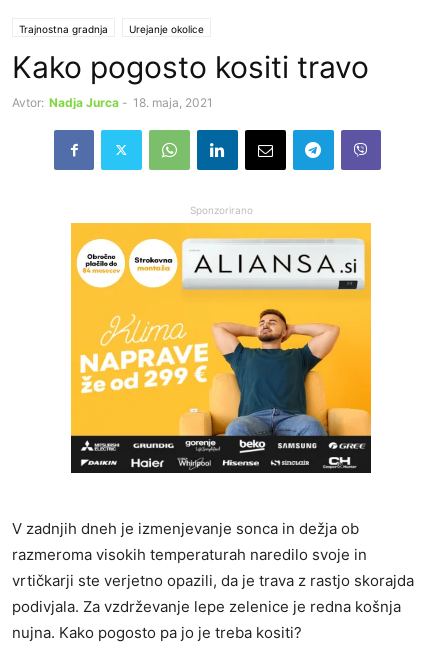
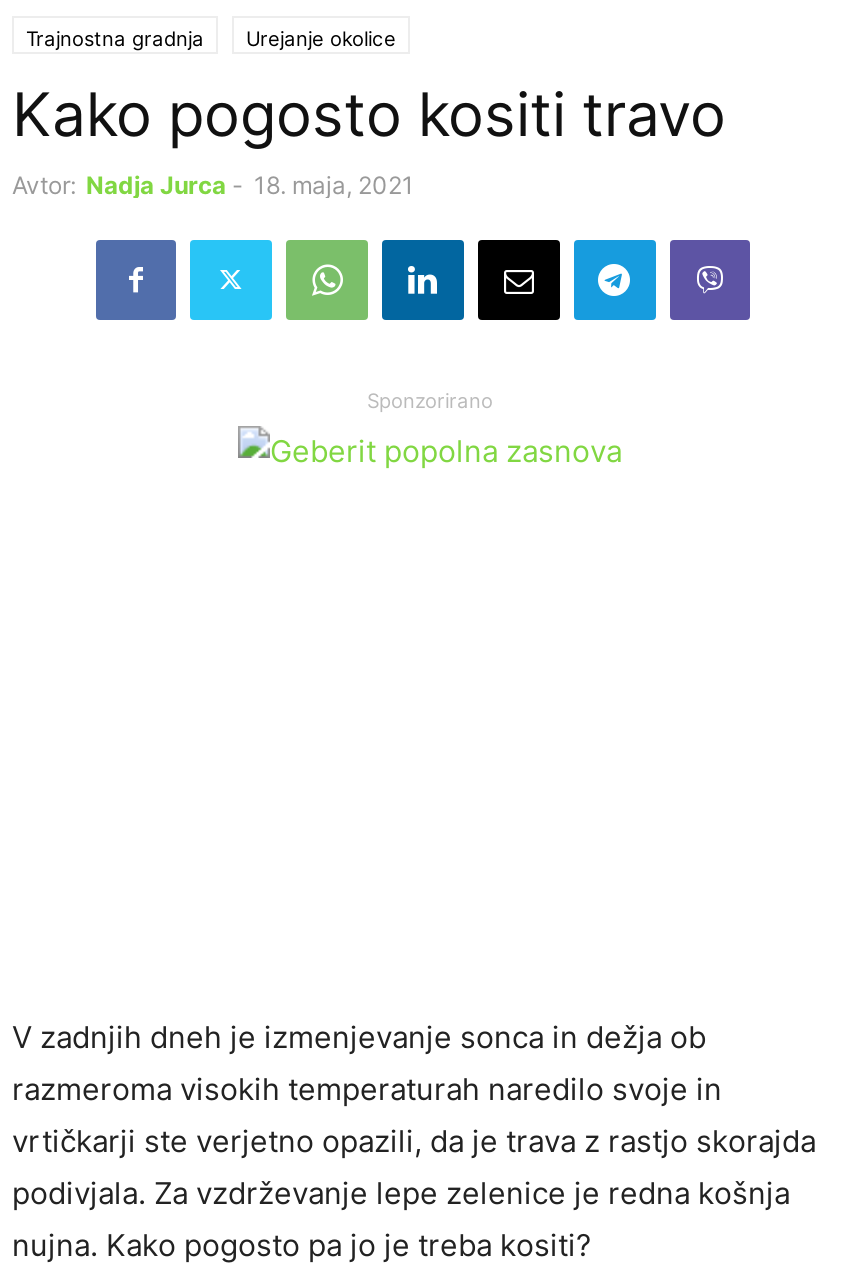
- [image]
